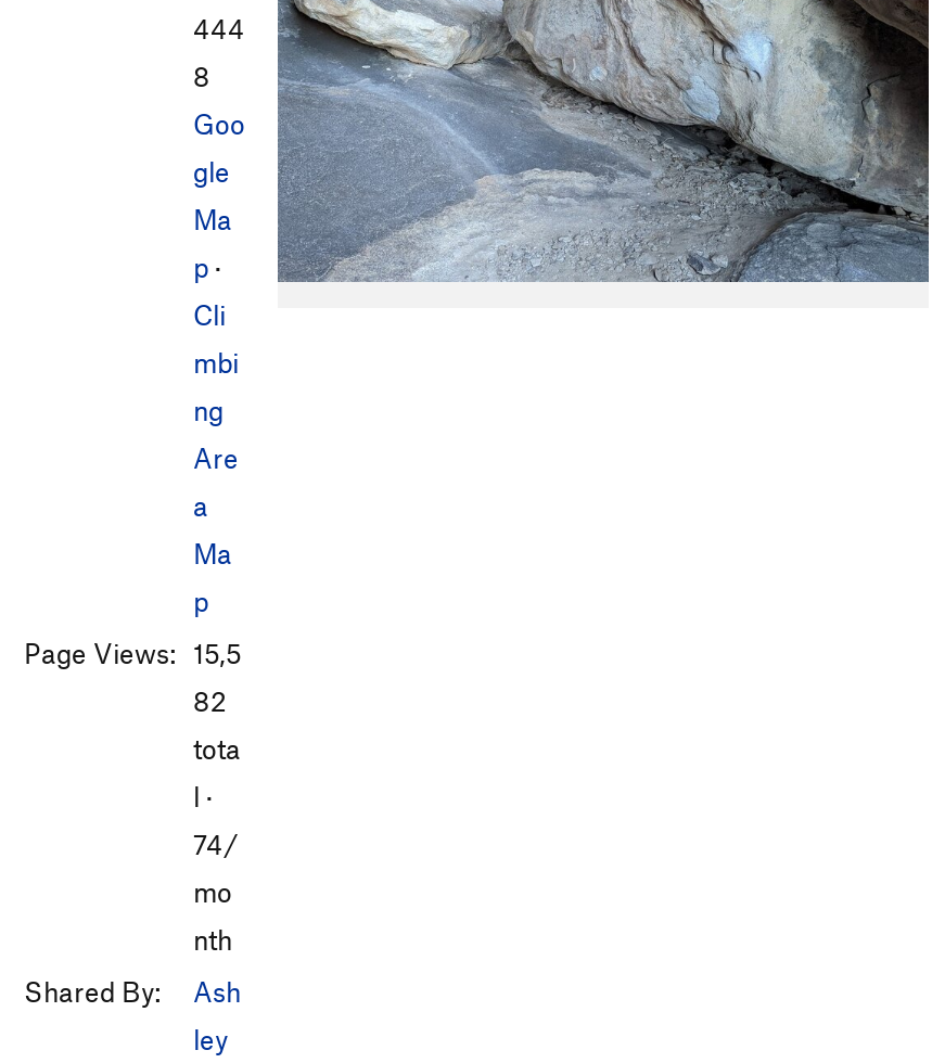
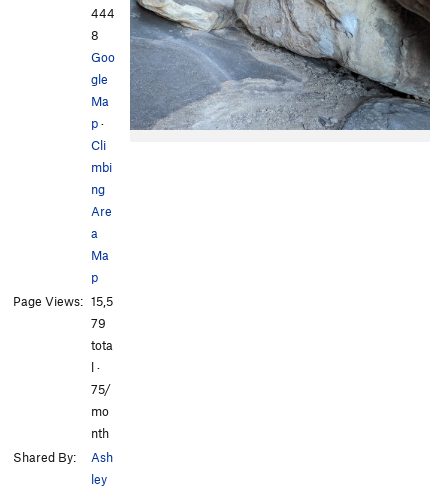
- 82
+ 79

- 74/
+ 75/
